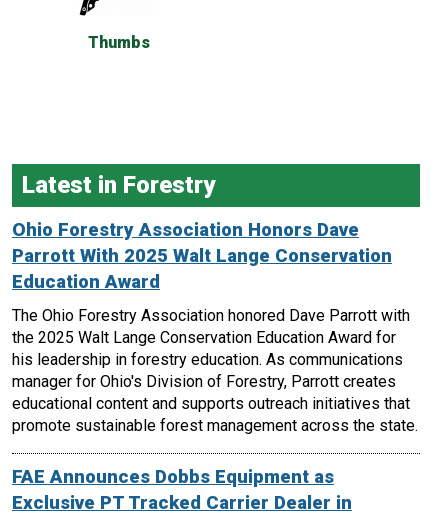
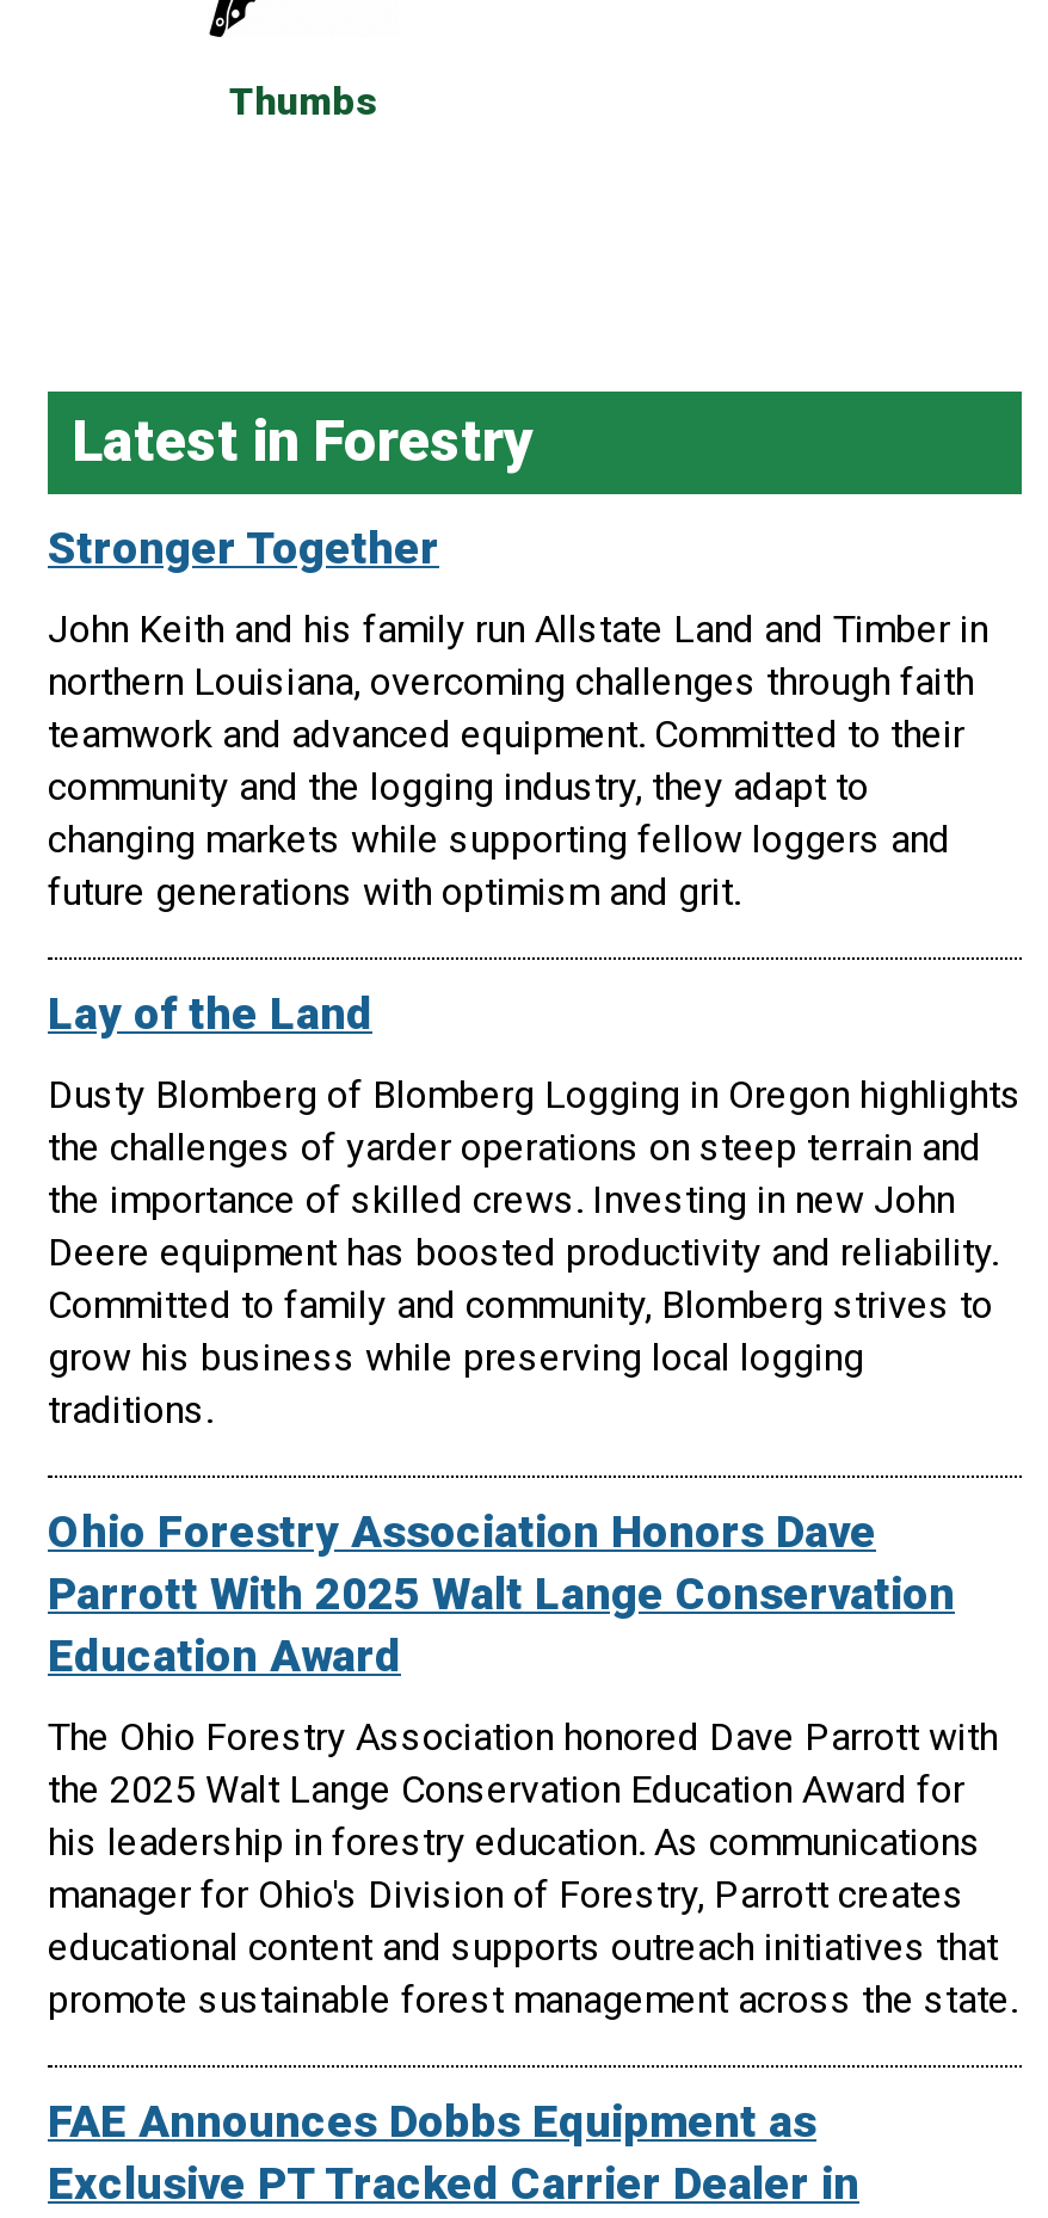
+ Stronger Together
+ John Keith and his family run Allstate Land and Timber in
+ northern Louisiana, overcoming challenges through faith
+ teamwork and advanced equipment. Committed to their
+ community and the logging industry, they adapt to
+ changing markets while supporting fellow loggers and
+ future generations with optimism and grit.
+ Lay of the Land
+ Dusty Blomberg of Blomberg Logging in Oregon highlights
+ the challenges of yarder operations on steep terrain and
+ the importance of skilled crews. Investing in new John
+ Deere equipment has boosted productivity and reliability.
+ Committed to family and community, Blomberg strives to
+ grow his business while preserving local logging
+ traditions.
